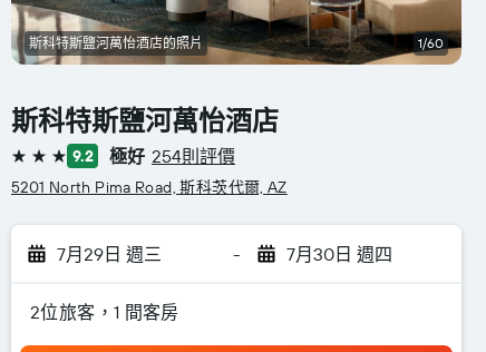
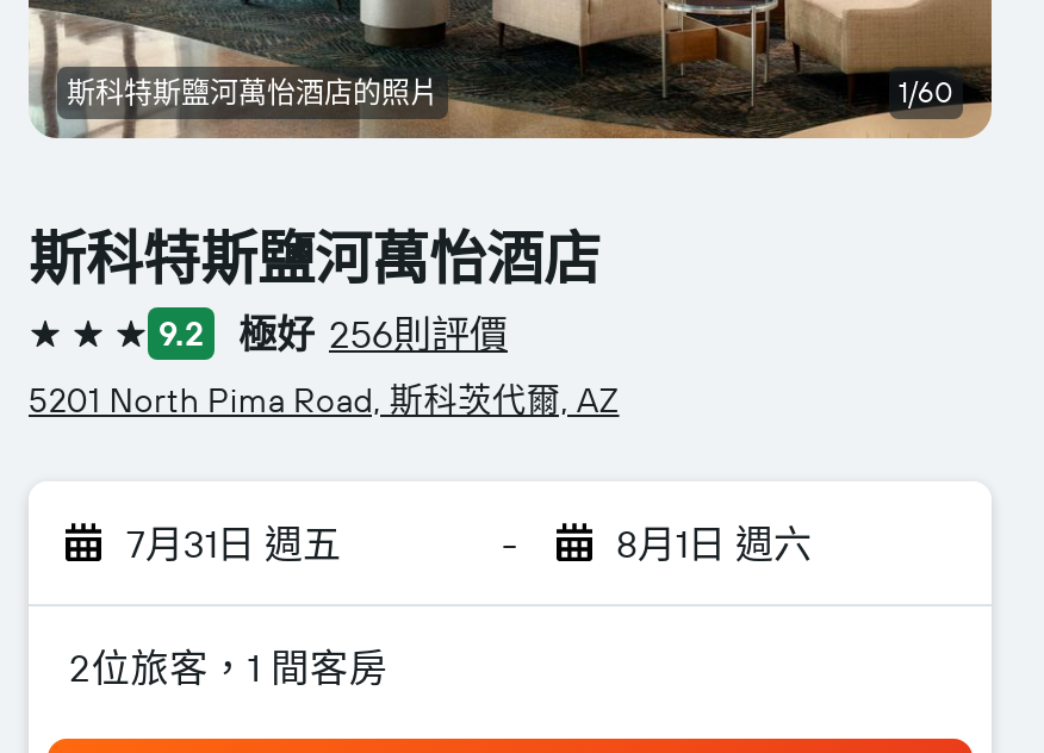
- 極好 254則評價
+ 極好 256則評價

- 7月29日 週三
+ 7月31日 週五

- 7月30日 週四
+ 8月1日 週六
